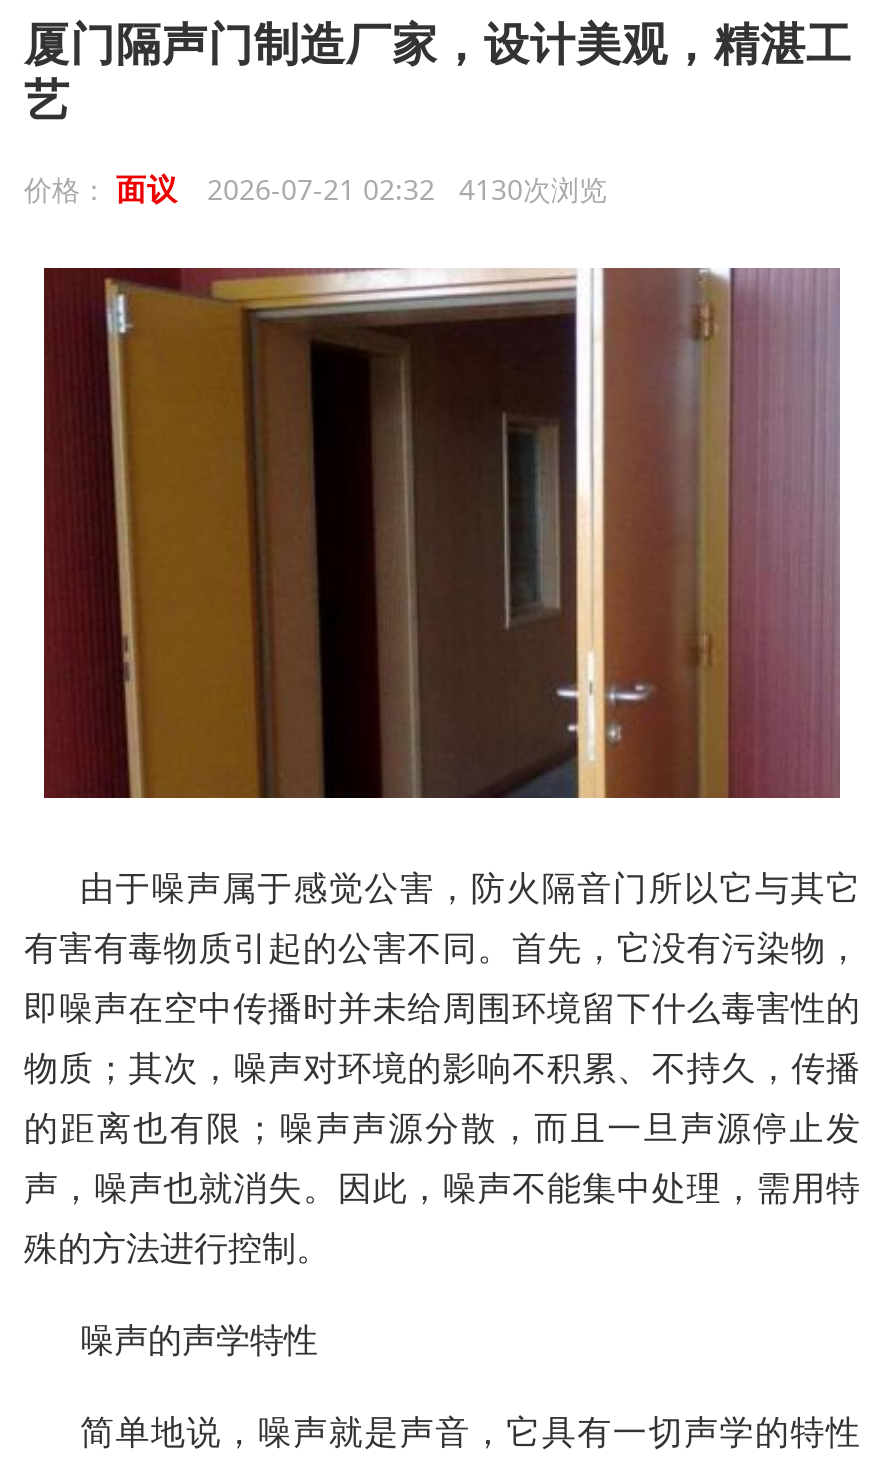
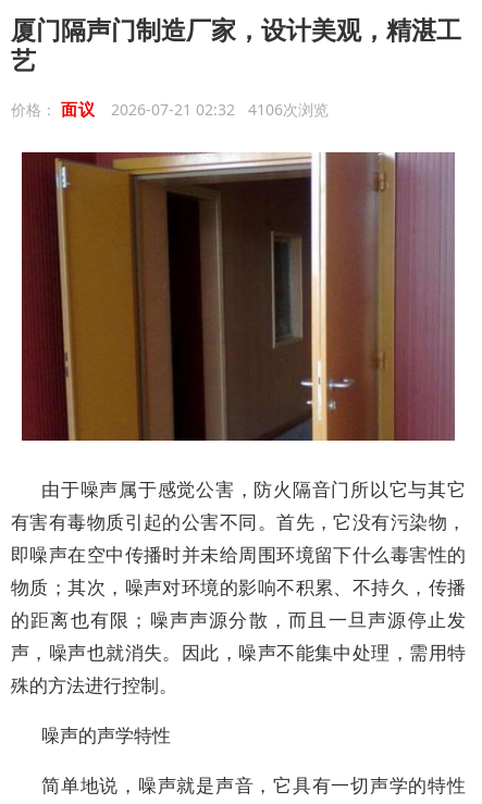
- 价格：面议 2026-07-21 02:32 4130次浏览
+ 价格：面议 2026-07-21 02:32 4106次浏览
